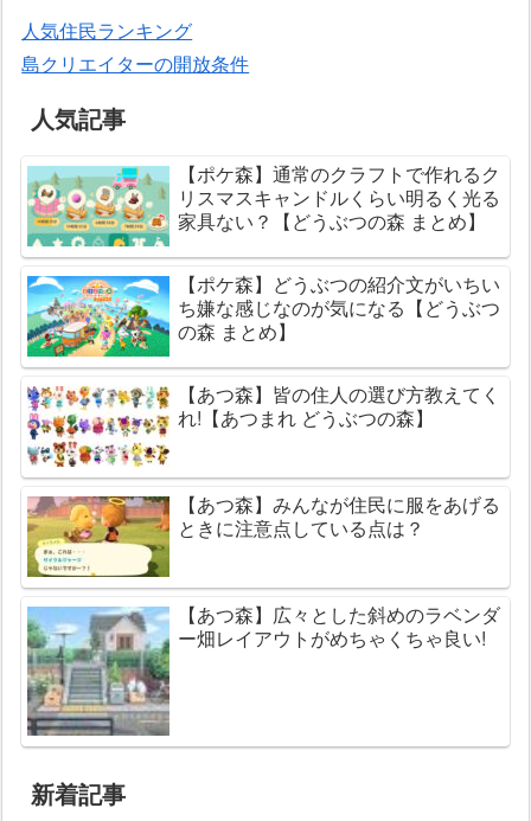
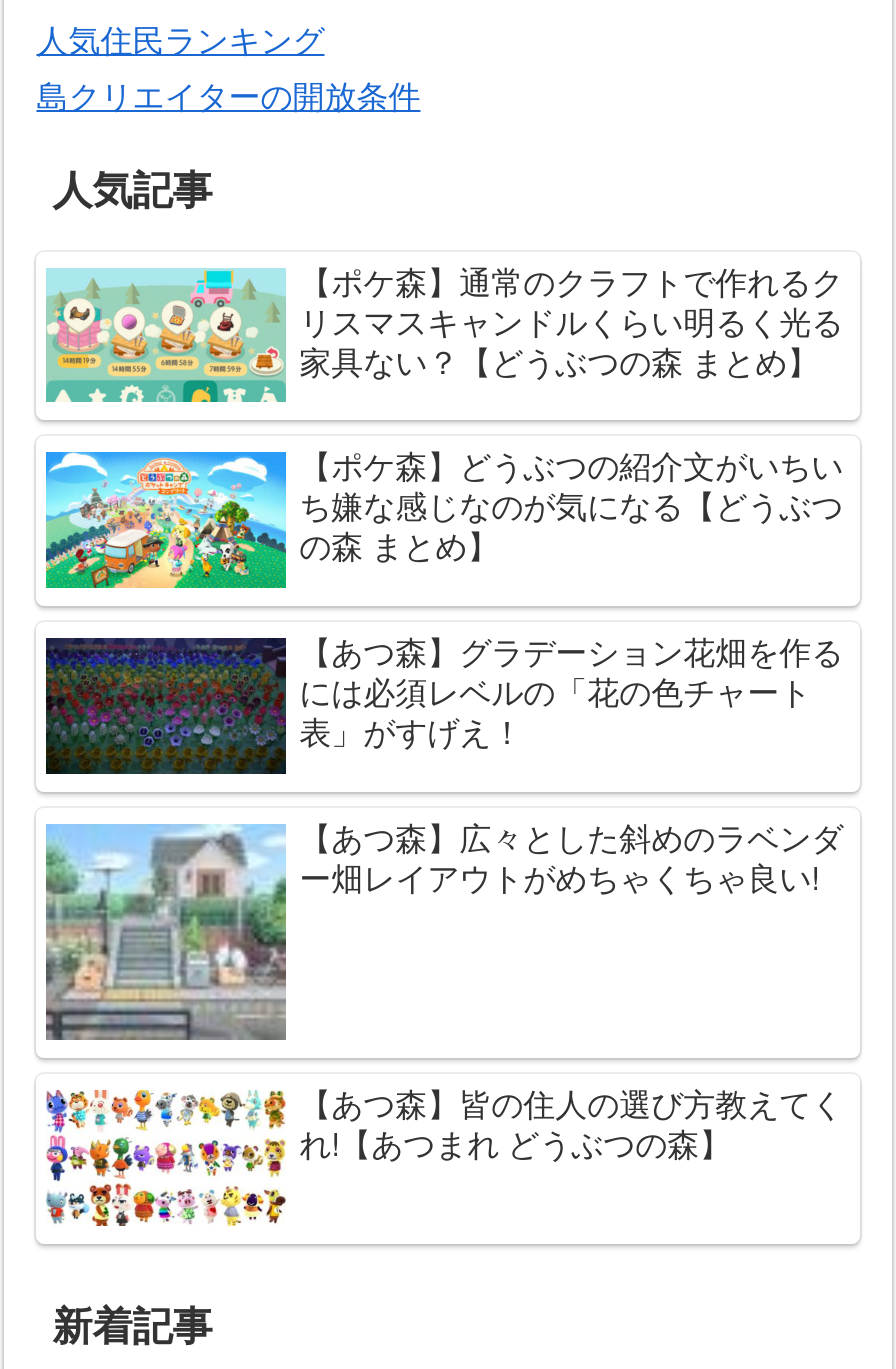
+ [image]
+ 【あつ森】グラデーション花畑を作る
+ には必須レベルの「花の色チャート
+ 表」がすげえ！

moved down: [image] | 【あつ森】皆の住人の選び方教えてく | れ!【あつまれ どうぶつの森】

- [image]
- 【あつ森】みんなが住民に服をあげる
- ときに注意点している点は？

moved up: [image] | 【あつ森】広々とした斜めのラベンダ | ー畑レイアウトがめちゃくちゃ良い!
